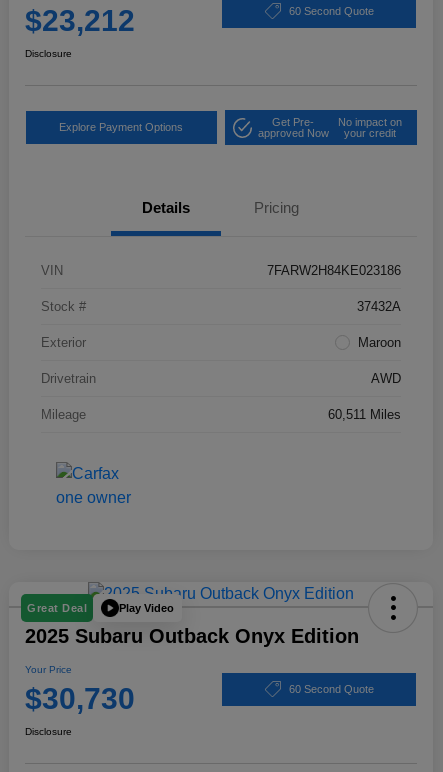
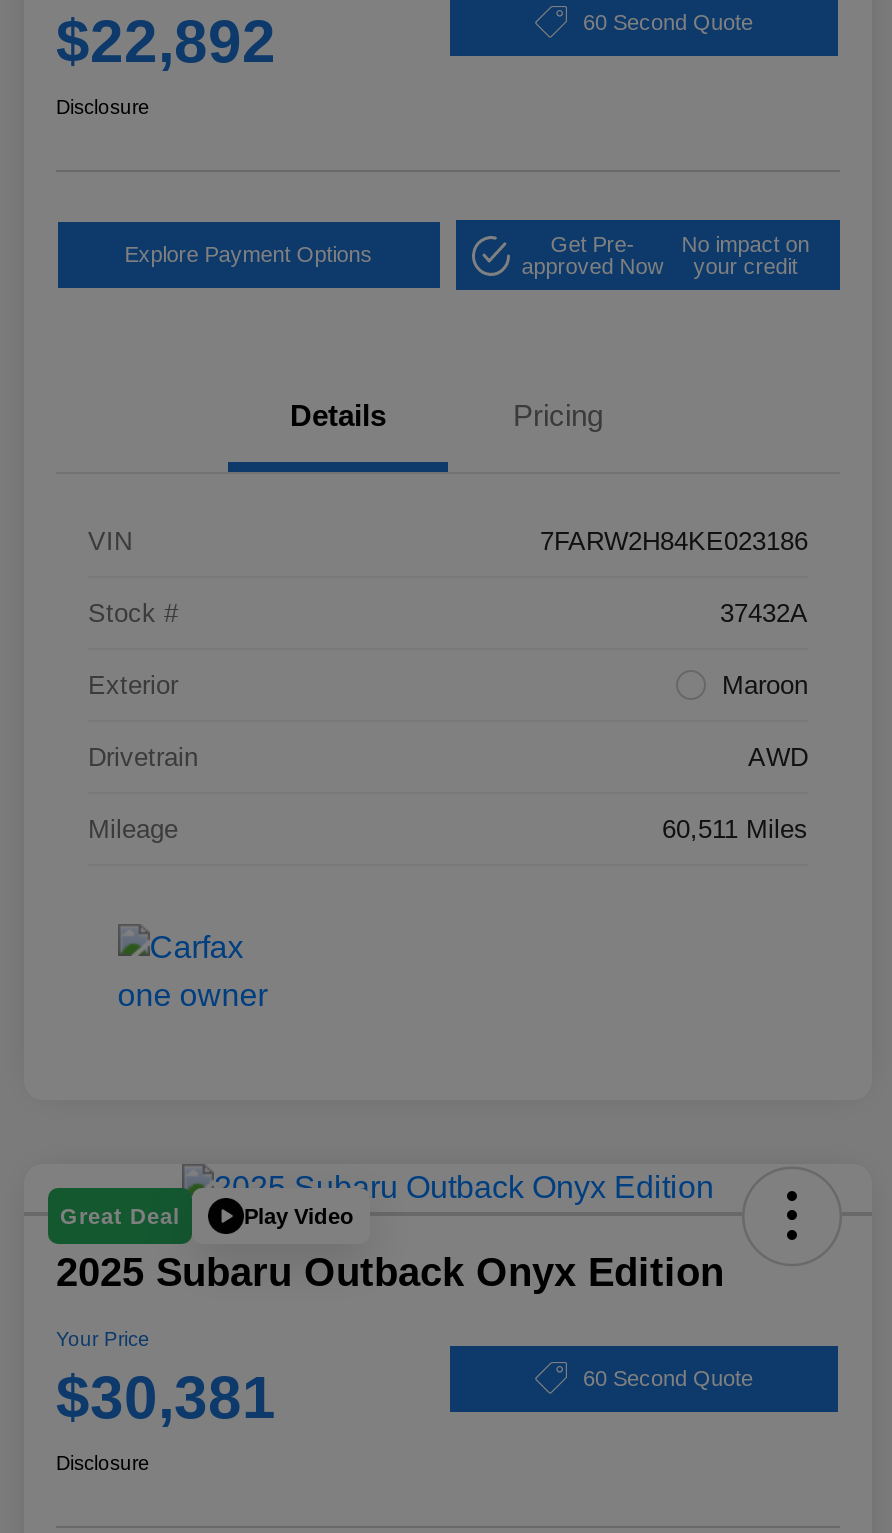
- $23,212
+ $22,892

- $30,730
+ $30,381
